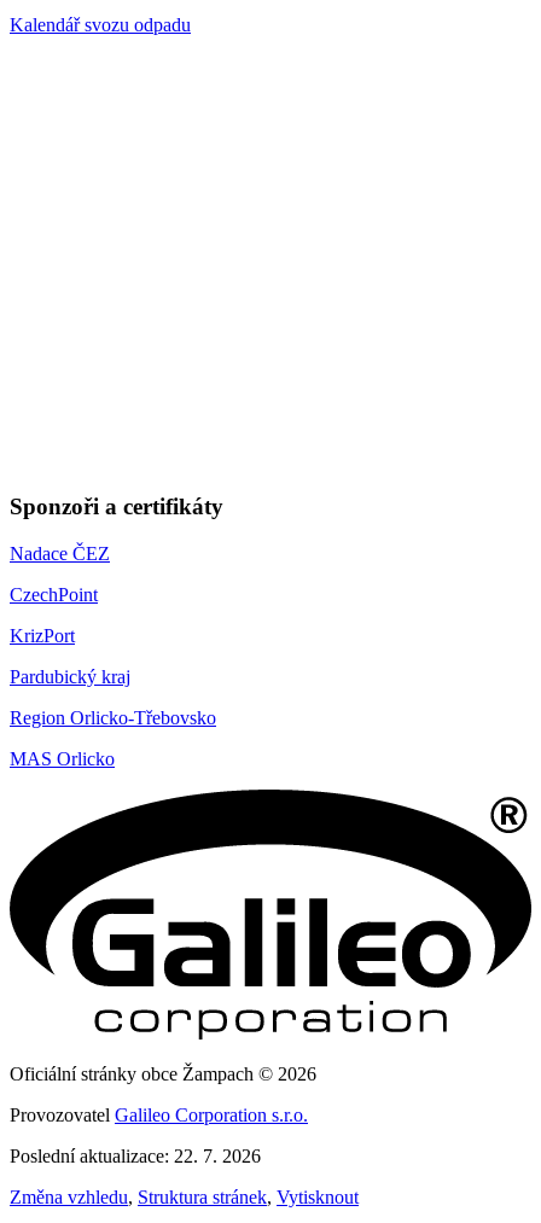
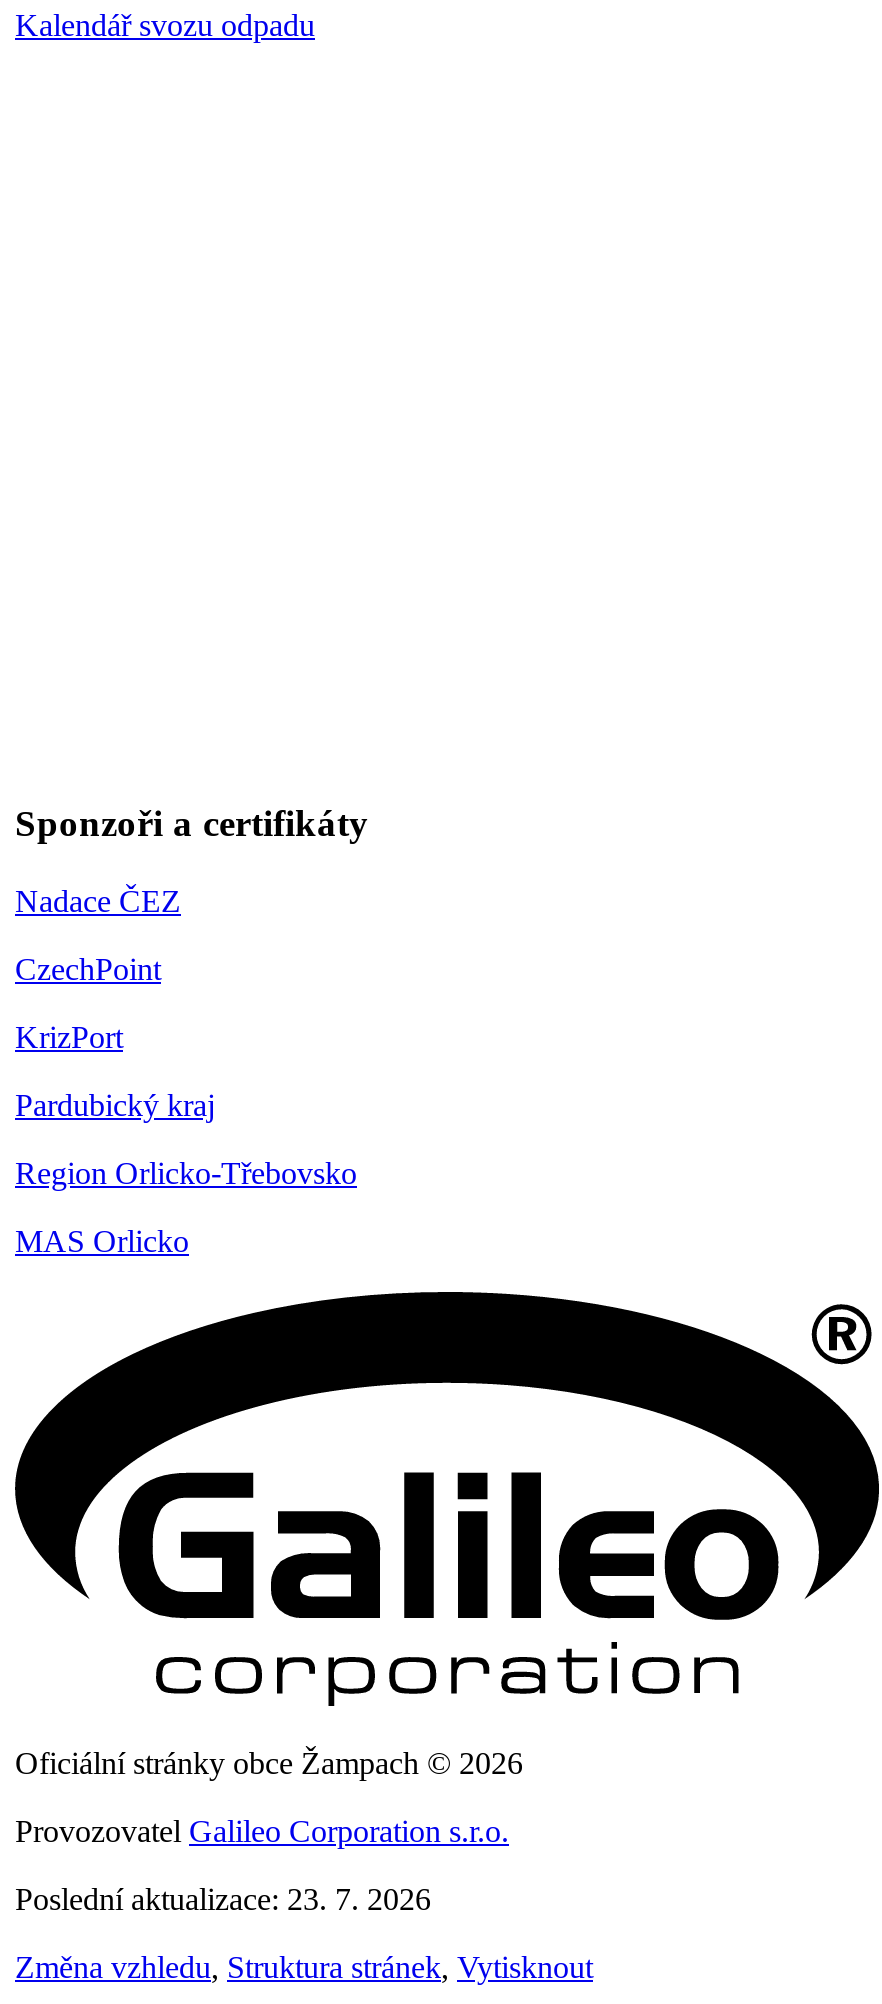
- Poslední aktualizace: 22. 7. 2026
+ Poslední aktualizace: 23. 7. 2026
